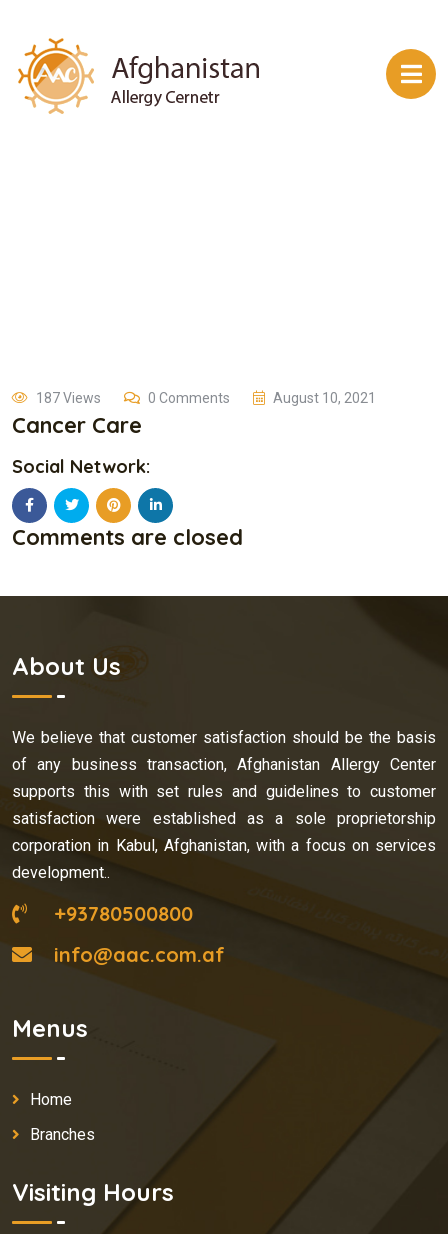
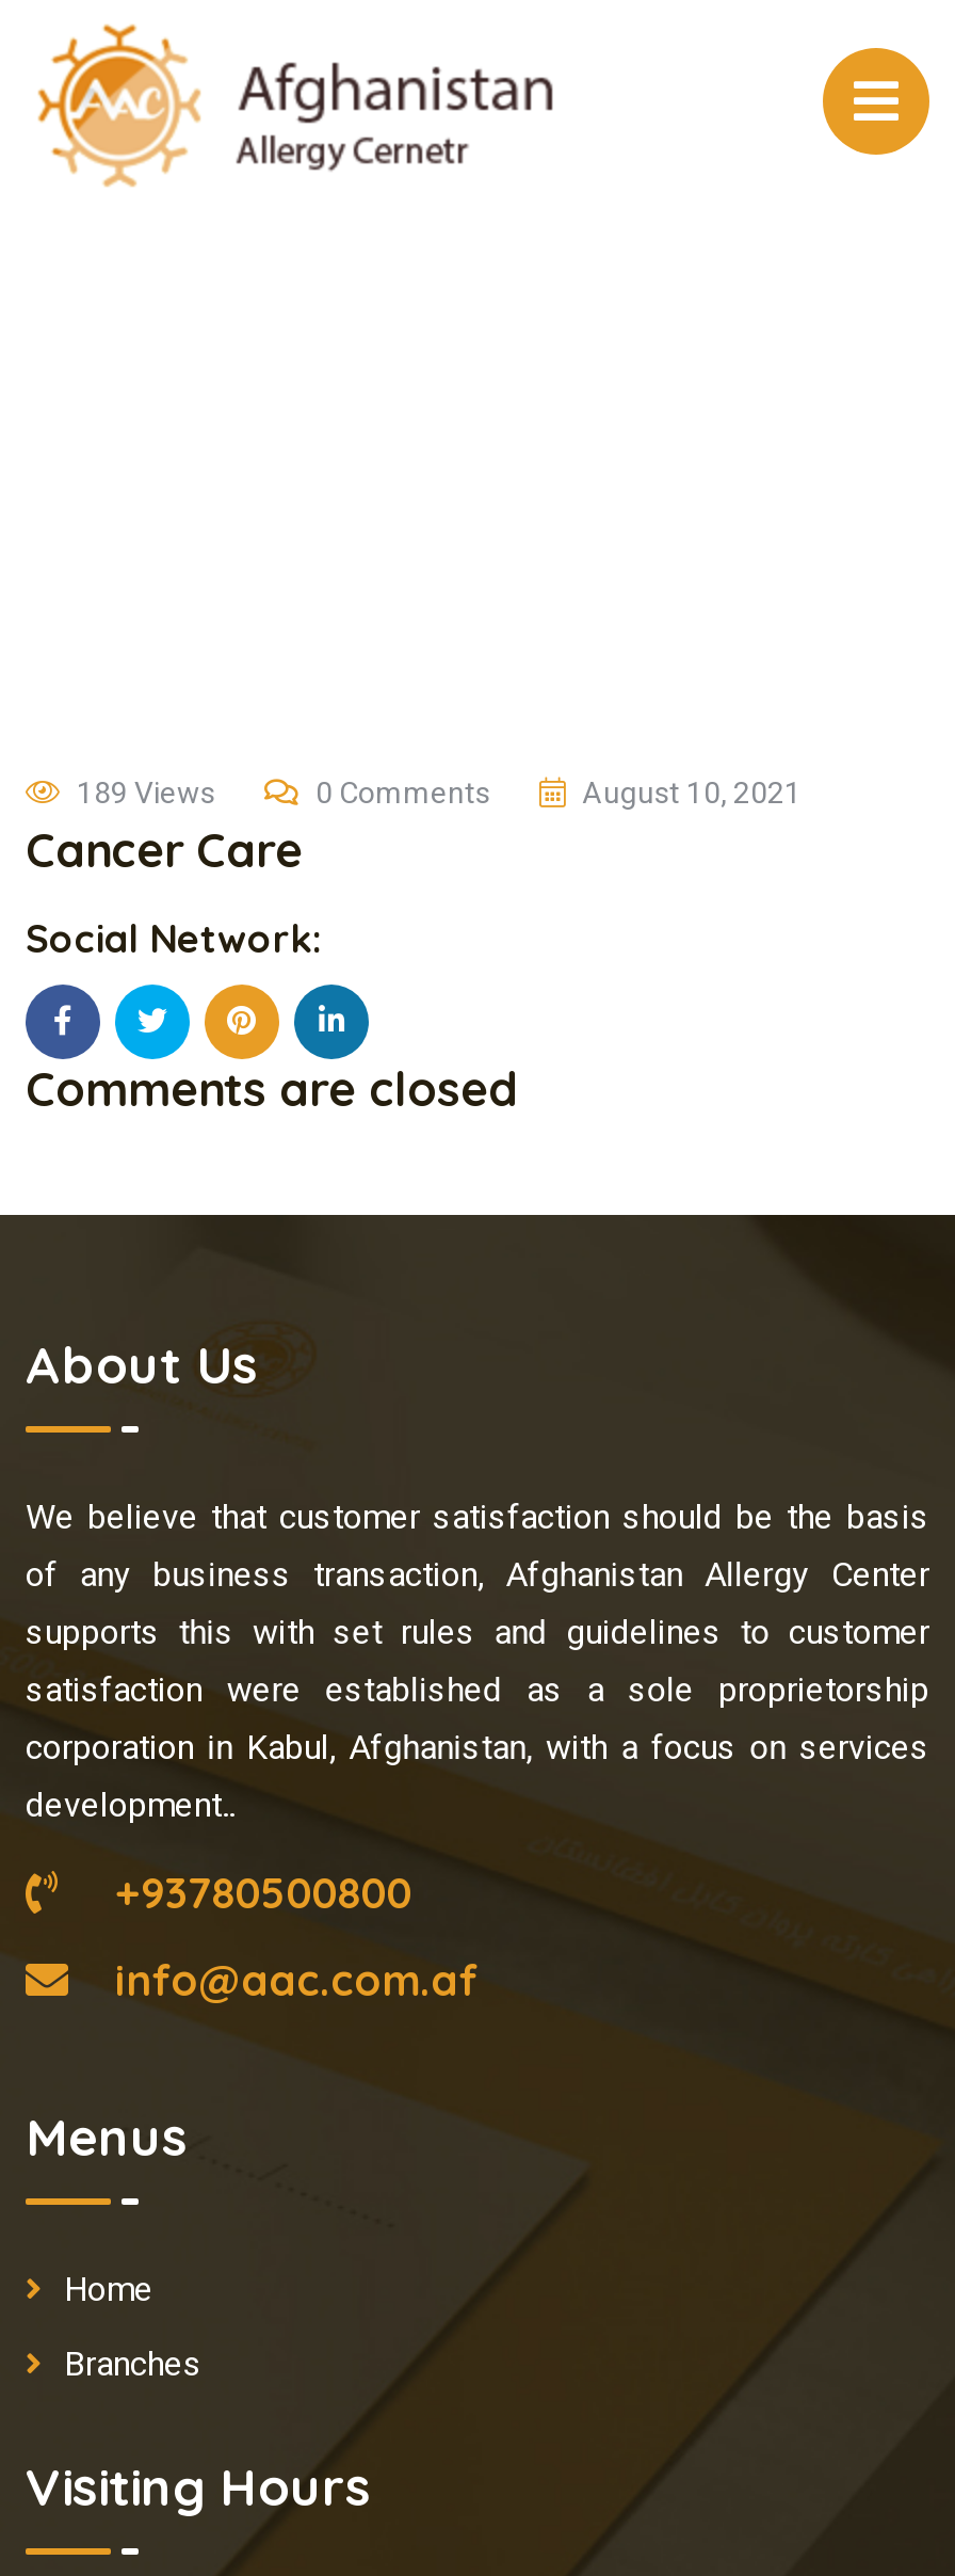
- 187 Views
+ 189 Views
